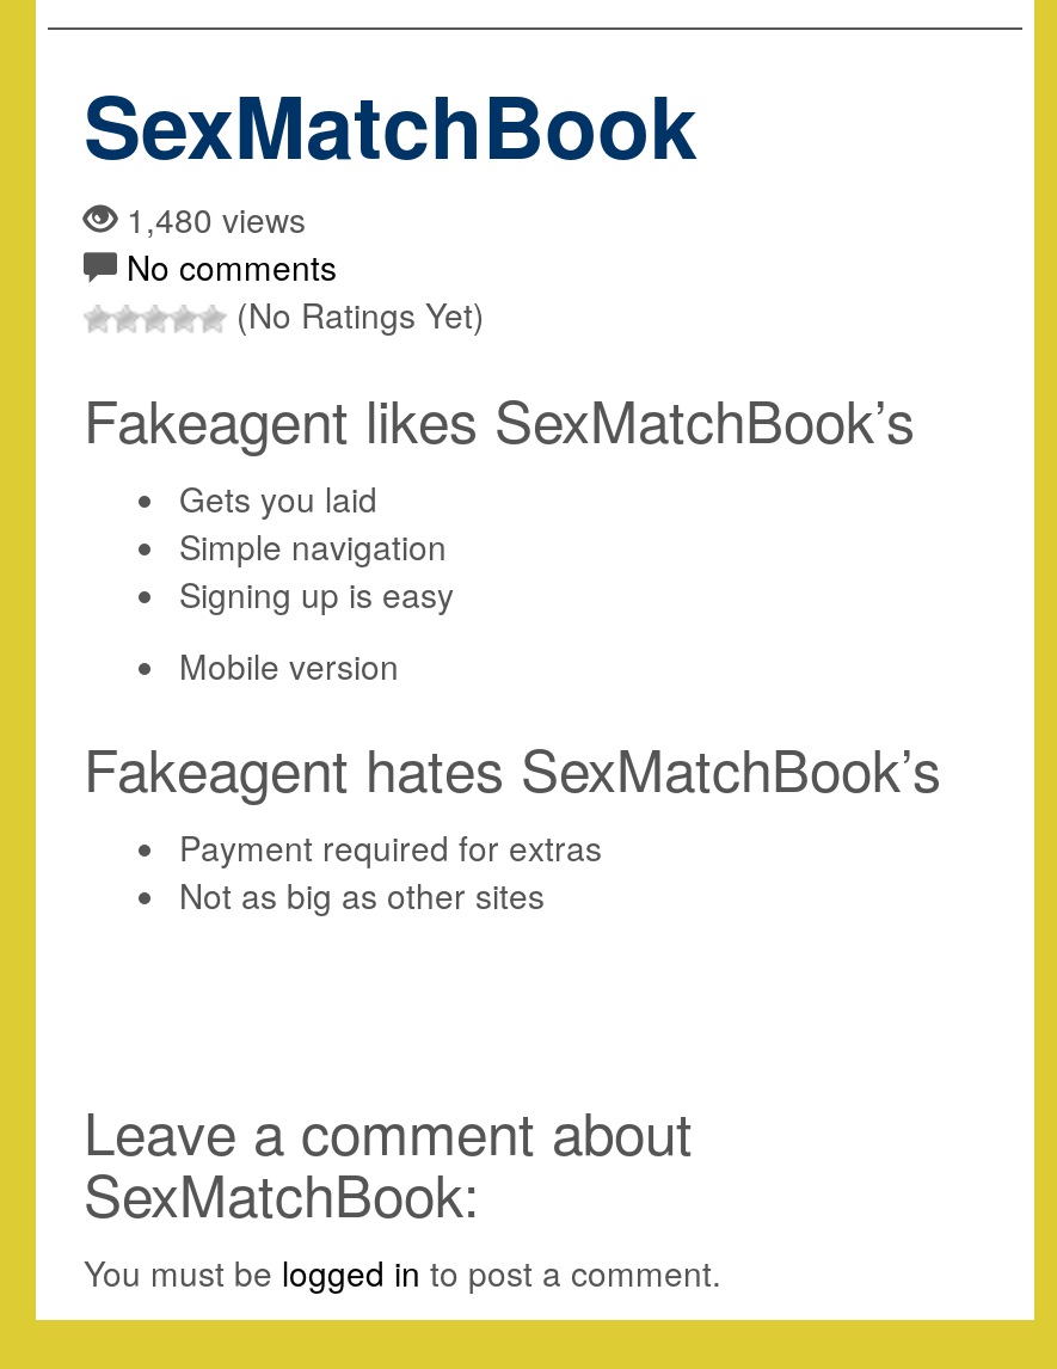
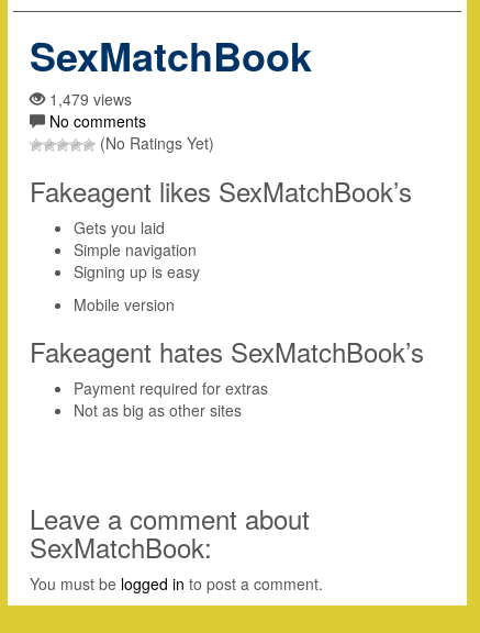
- 1,480 views
+ 1,479 views
